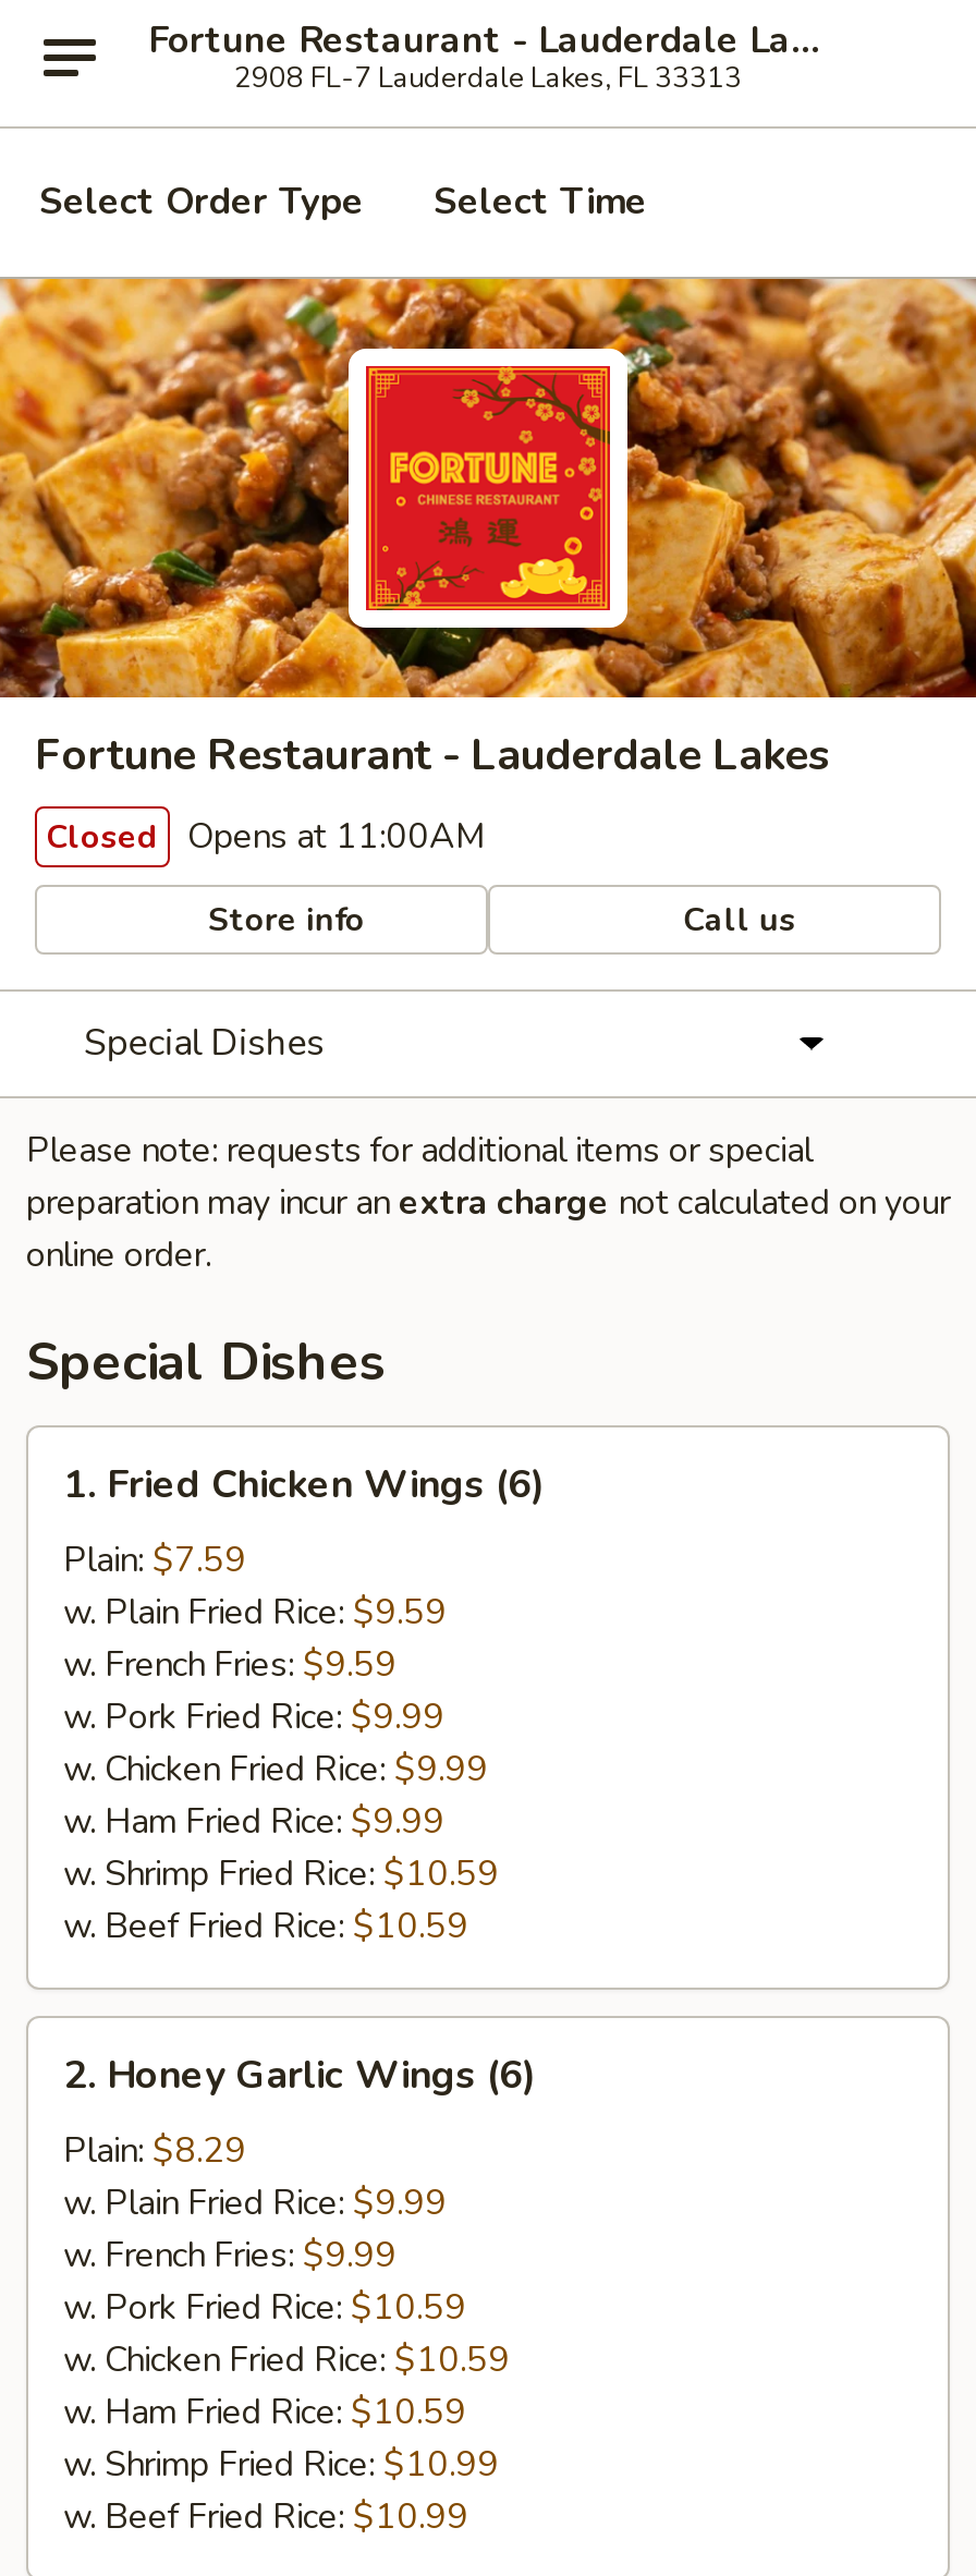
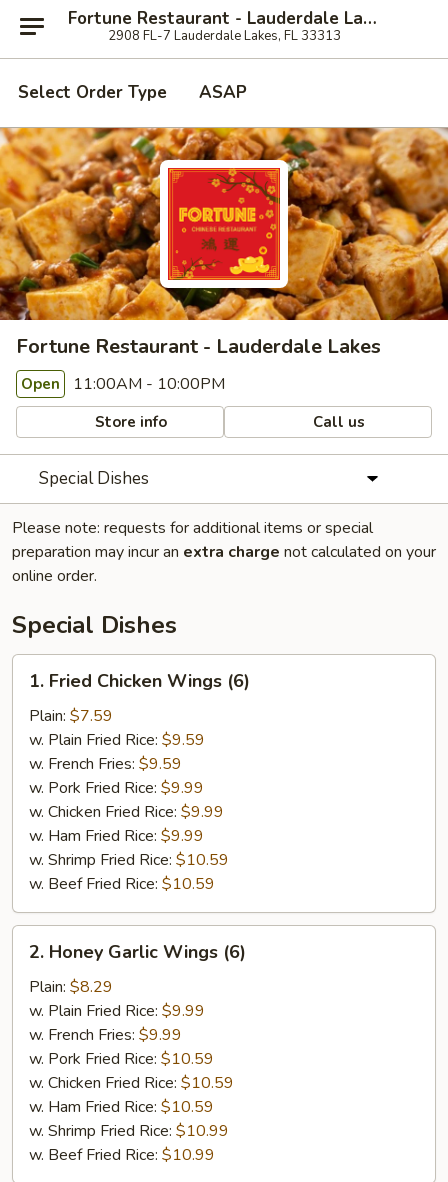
- Select Time
+ ASAP

- Closed Opens at 11:00AM
+ Open 11:00AM - 10:00PM
